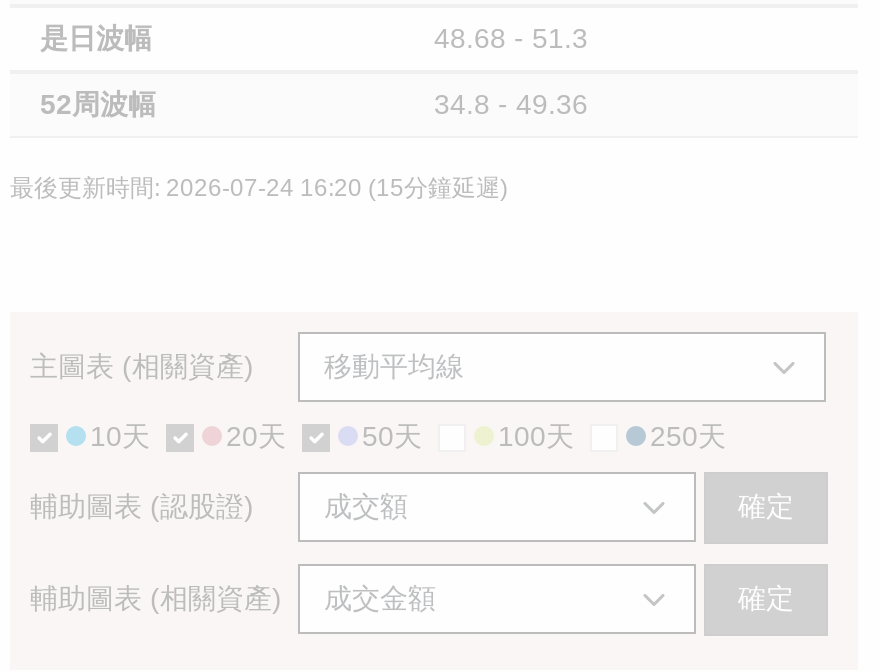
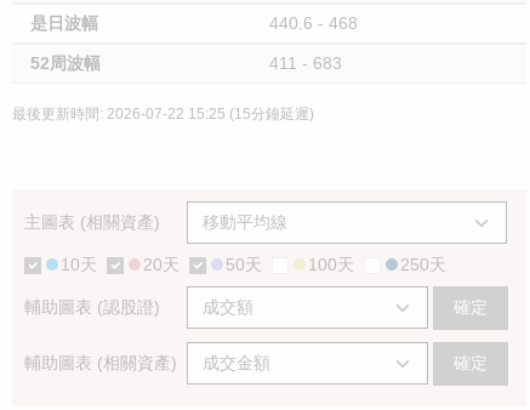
- 48.68 - 51.3
+ 440.6 - 468

- 34.8 - 49.36
+ 411 - 683

- 最後更新時間: 2026-07-24 16:20 (15分鐘延遲)
+ 最後更新時間: 2026-07-22 15:25 (15分鐘延遲)
